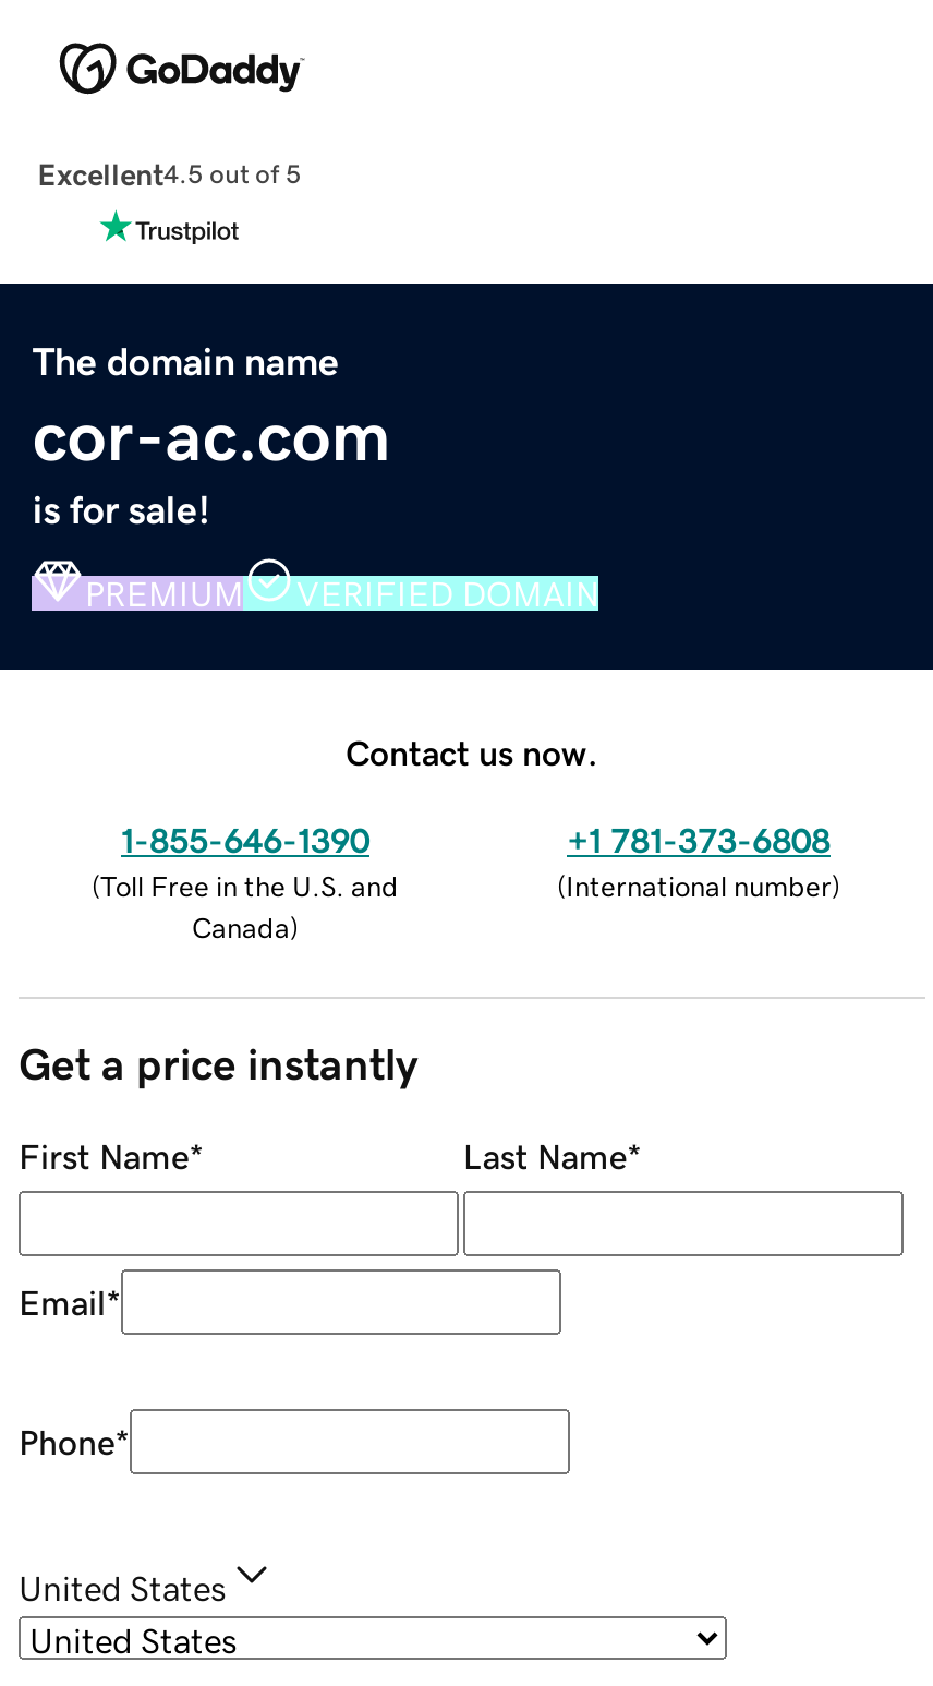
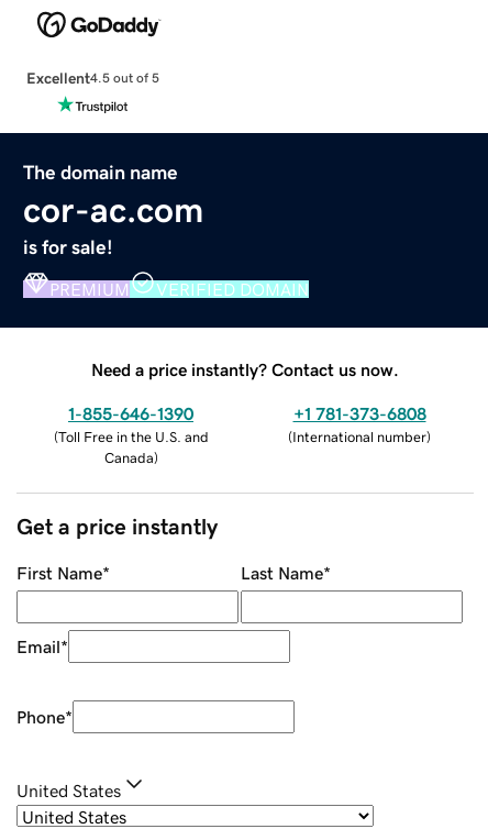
- Contact us now.
+ Need a price instantly? Contact us now.
